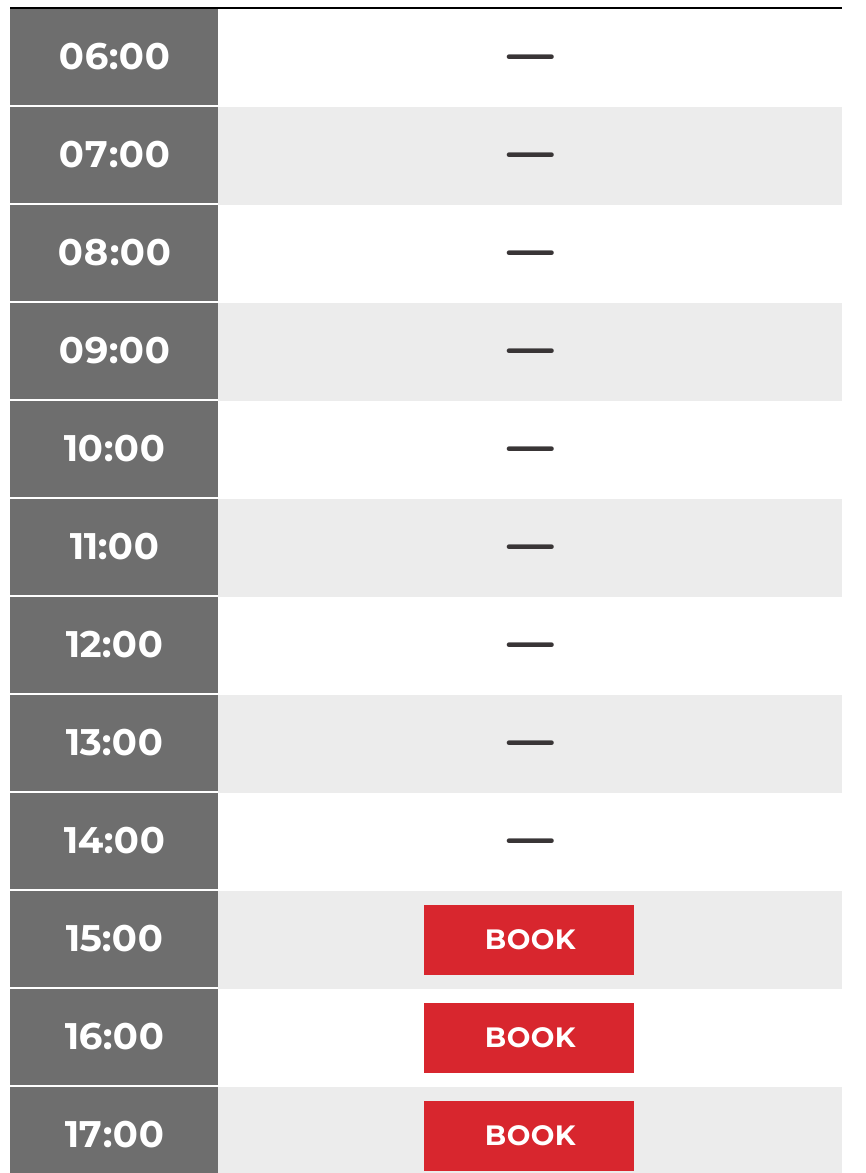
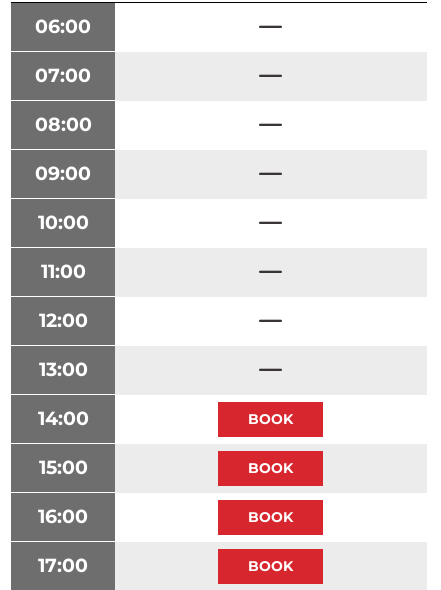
+ [image]
